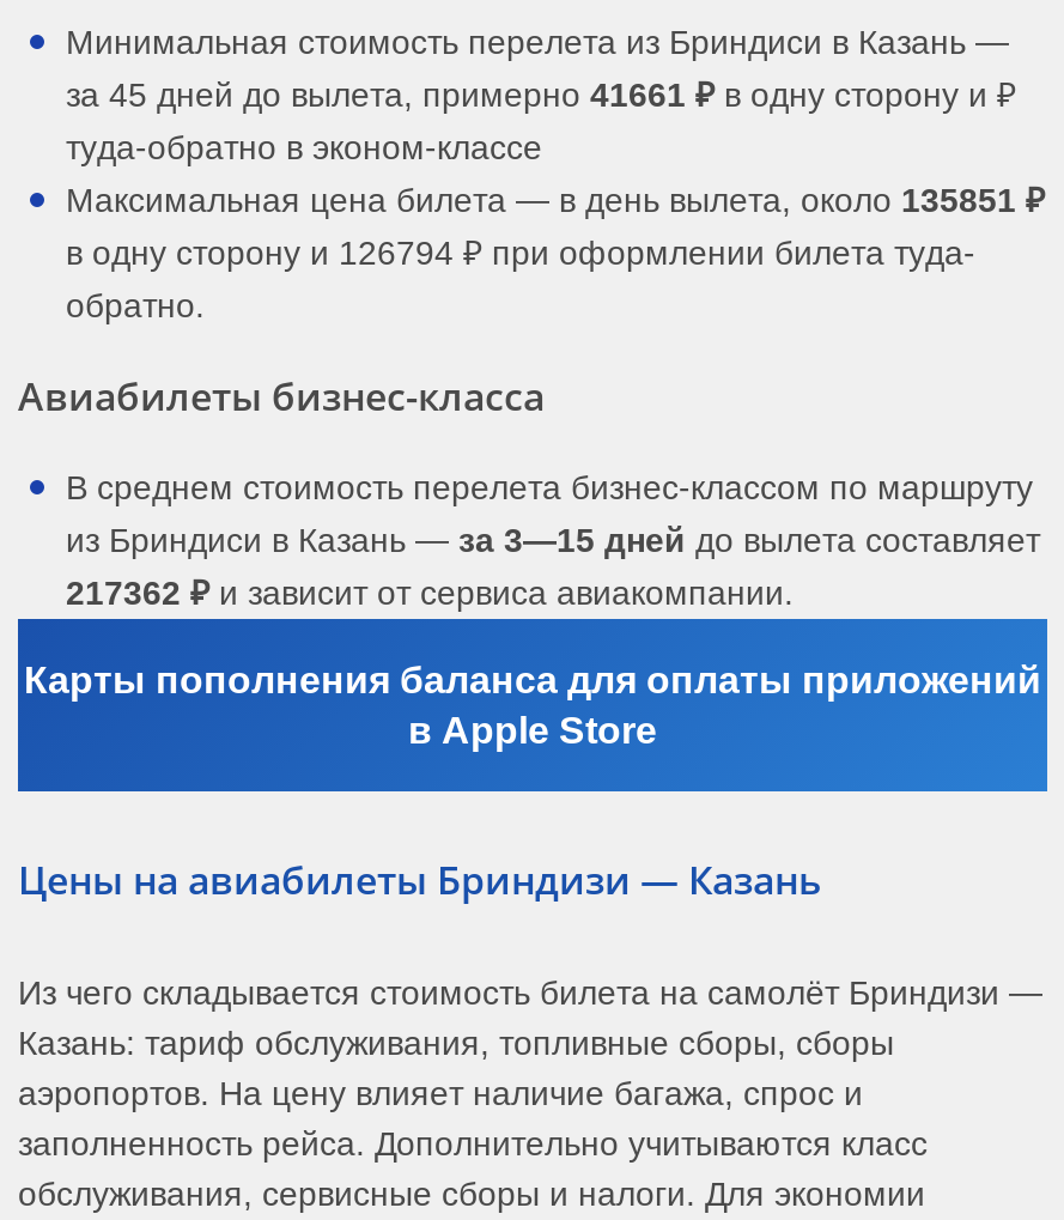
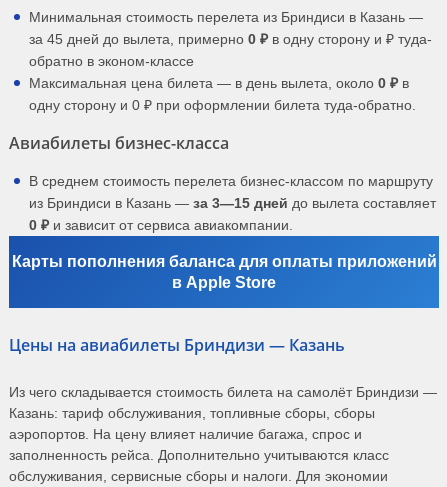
- за 45 дней до вылета, примерно 41661 ₽ в одну сторону и ₽
- туда-обратно в эконом-классе
- Максимальная цена билета — в день вылета, около 135851 ₽
- в одну сторону и 126794 ₽ при оформлении билета туда-
- обратно.
+ за 45 дней до вылета, примерно 0 ₽ в одну сторону и ₽ туда-
+ обратно в эконом-классе
+ Максимальная цена билета — в день вылета, около 0 ₽ в
+ одну сторону и 0 ₽ при оформлении билета туда-обратно.

- 217362 ₽ и зависит от сервиса авиакомпании.
+ 0 ₽ и зависит от сервиса авиакомпании.
